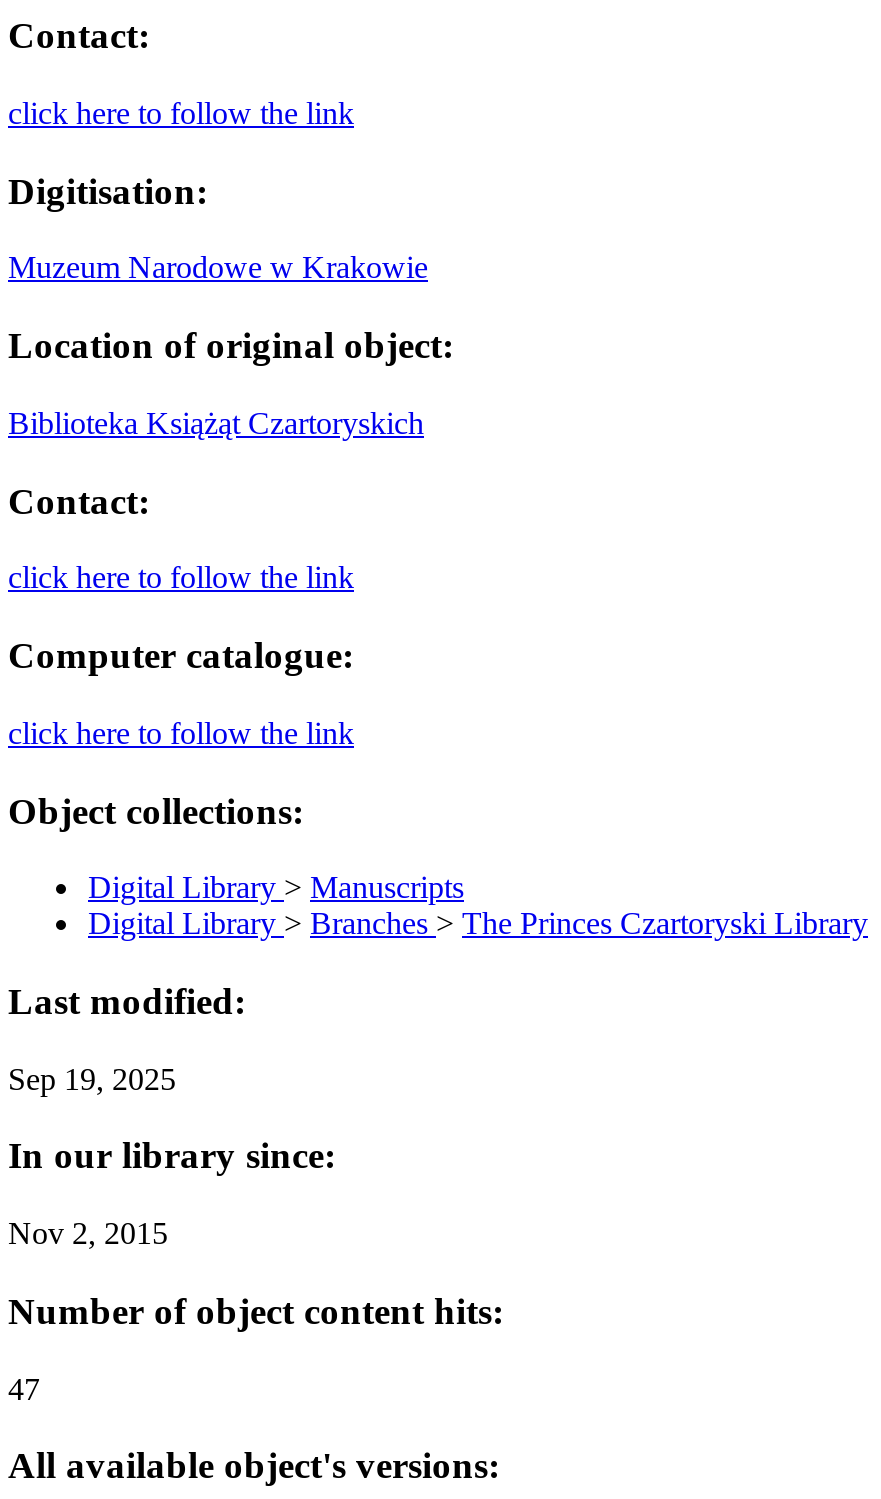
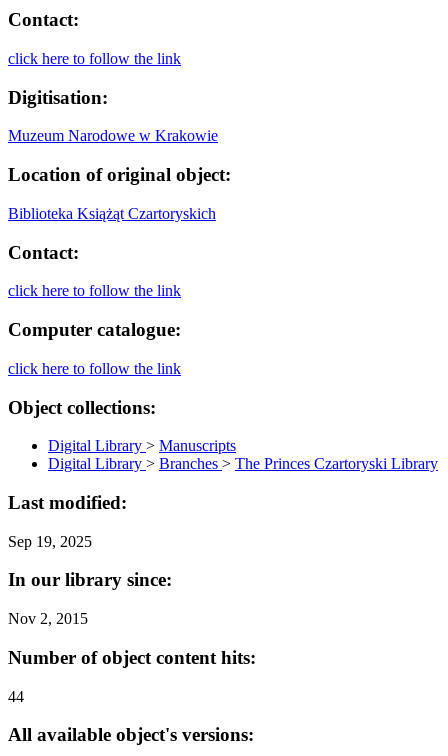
- 47
+ 44
